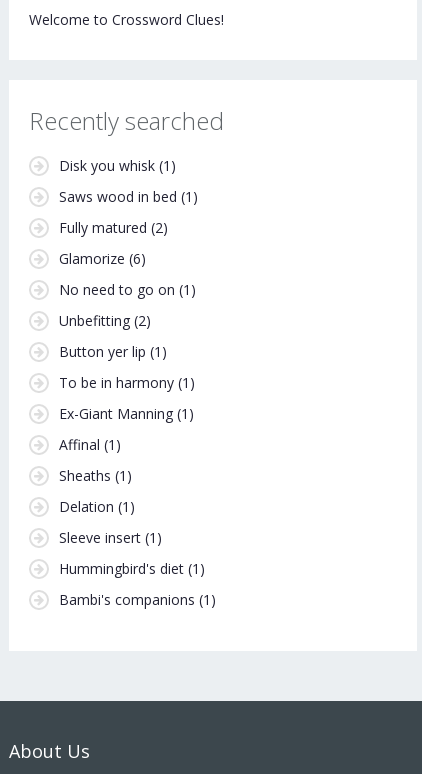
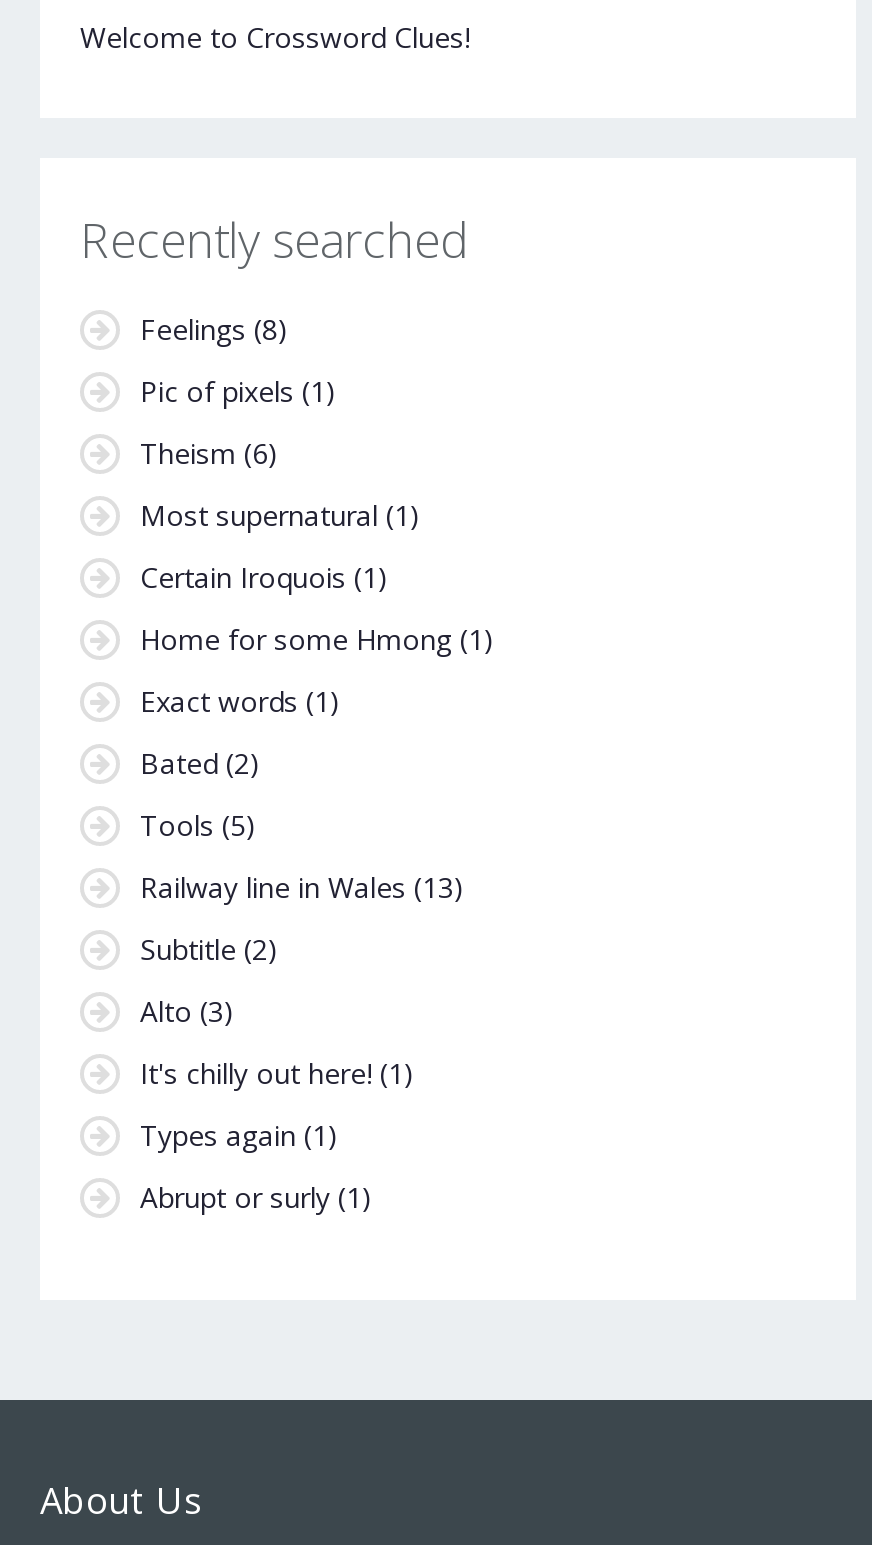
- Disk you whisk (1)
+ Feelings (8)

- Saws wood in bed (1)
+ Pic of pixels (1)

- Fully matured (2)
+ Theism (6)

- Glamorize (6)
+ Most supernatural (1)

- No need to go on (1)
+ Certain Iroquois (1)

- Unbefitting (2)
+ Home for some Hmong (1)

- Button yer lip (1)
+ Exact words (1)

- To be in harmony (1)
+ Bated (2)

- Ex-Giant Manning (1)
+ Tools (5)

- Affinal (1)
+ Railway line in Wales (13)

- Sheaths (1)
+ Subtitle (2)

- Delation (1)
+ Alto (3)

- Sleeve insert (1)
+ It's chilly out here! (1)

- Hummingbird's diet (1)
+ Types again (1)

- Bambi's companions (1)
+ Abrupt or surly (1)
